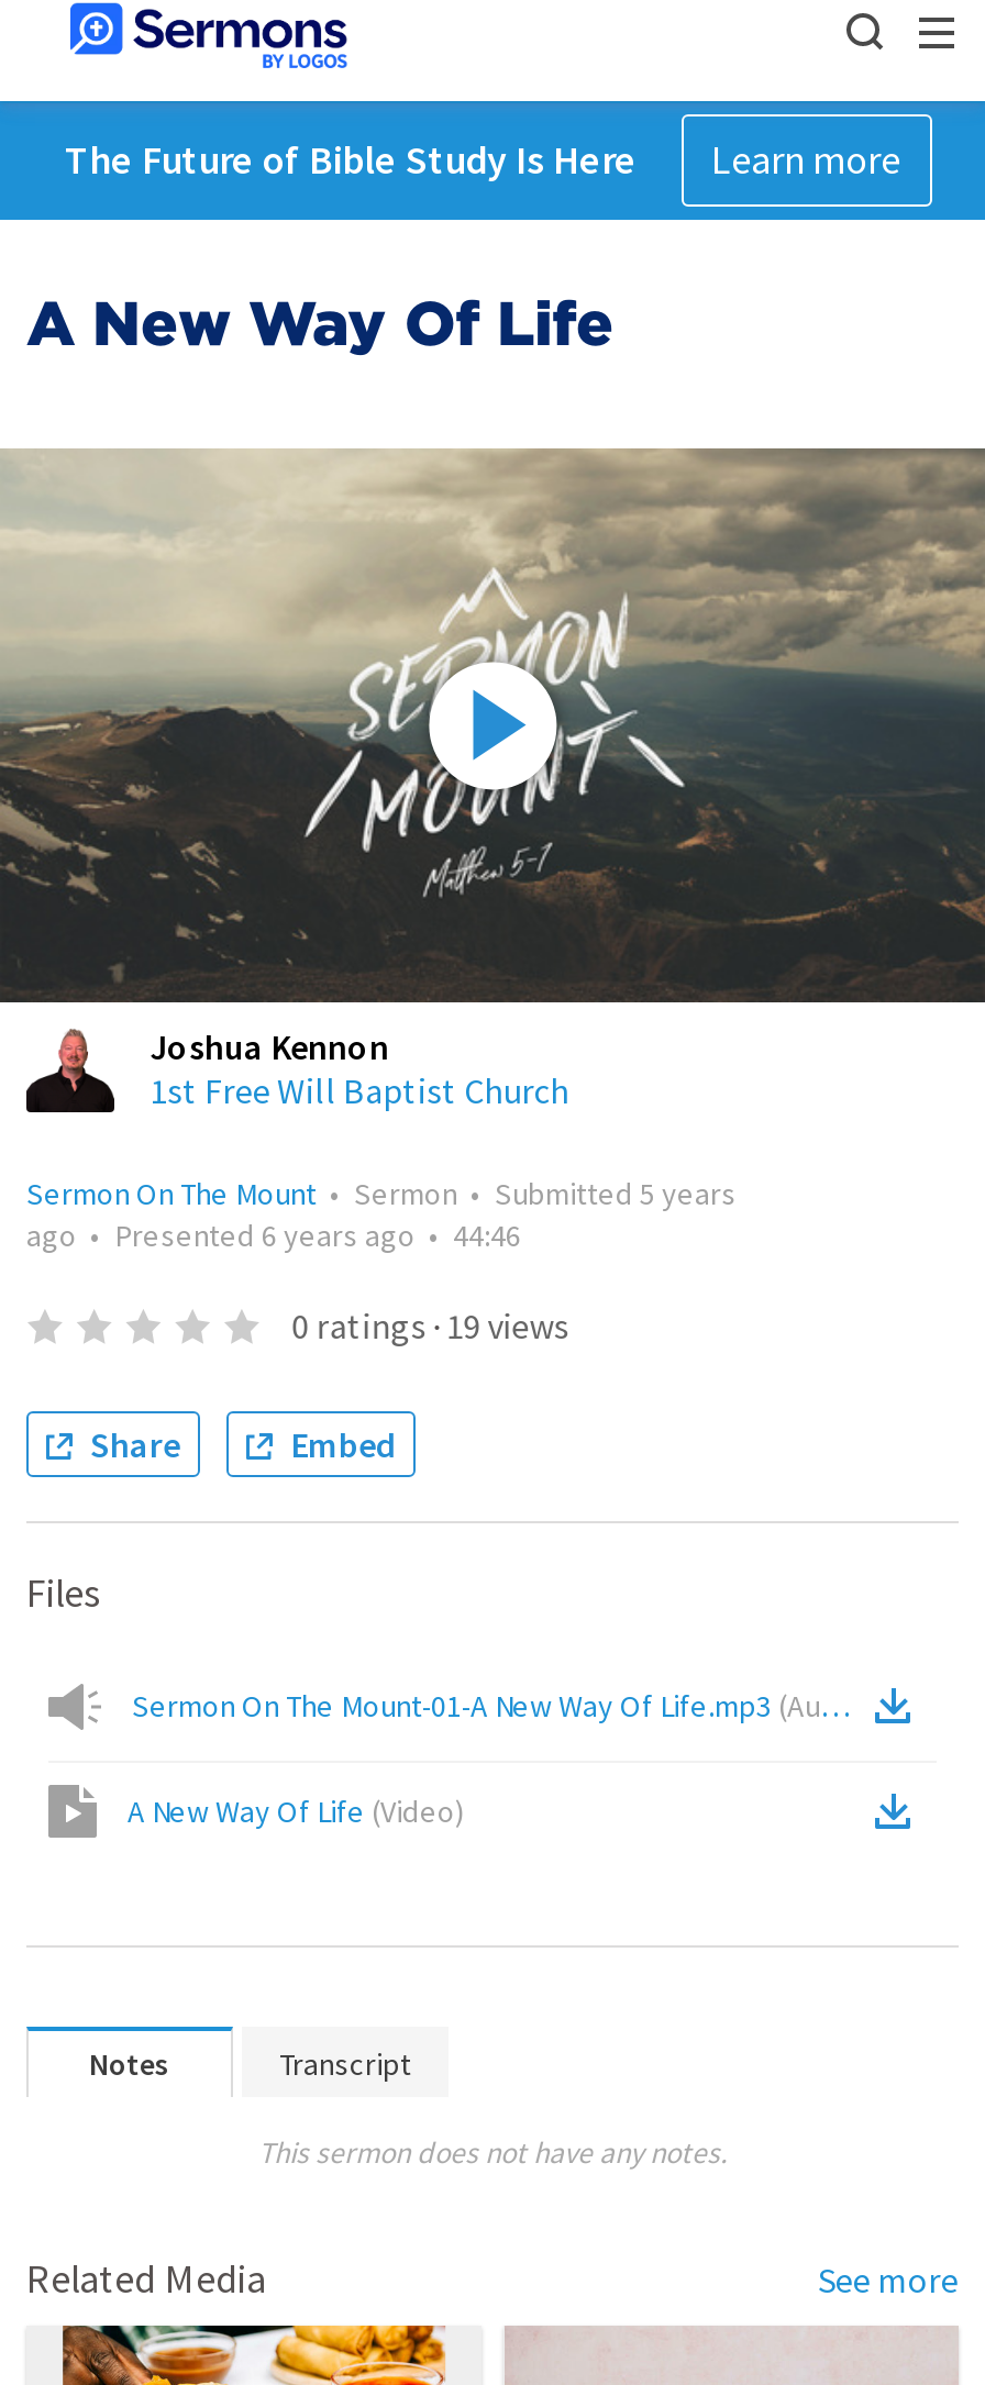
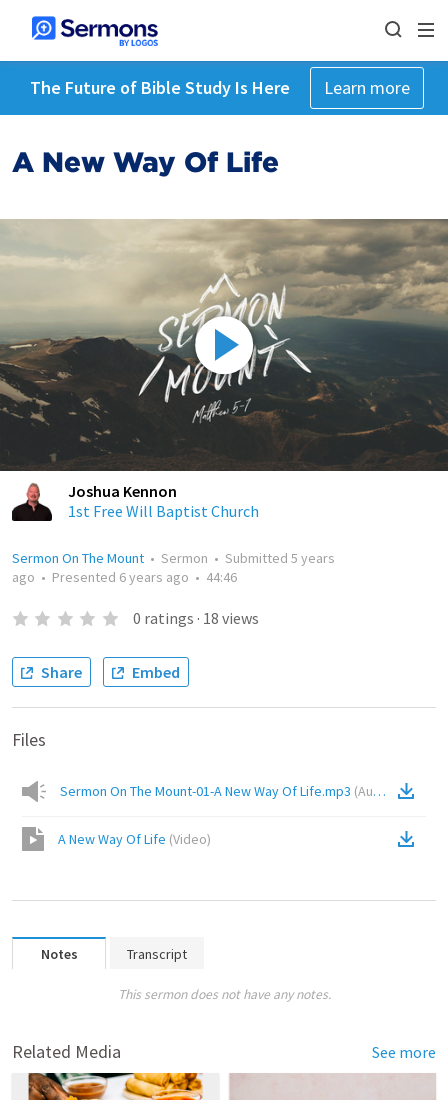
- 0 ratings · 19 views
+ 0 ratings · 18 views
